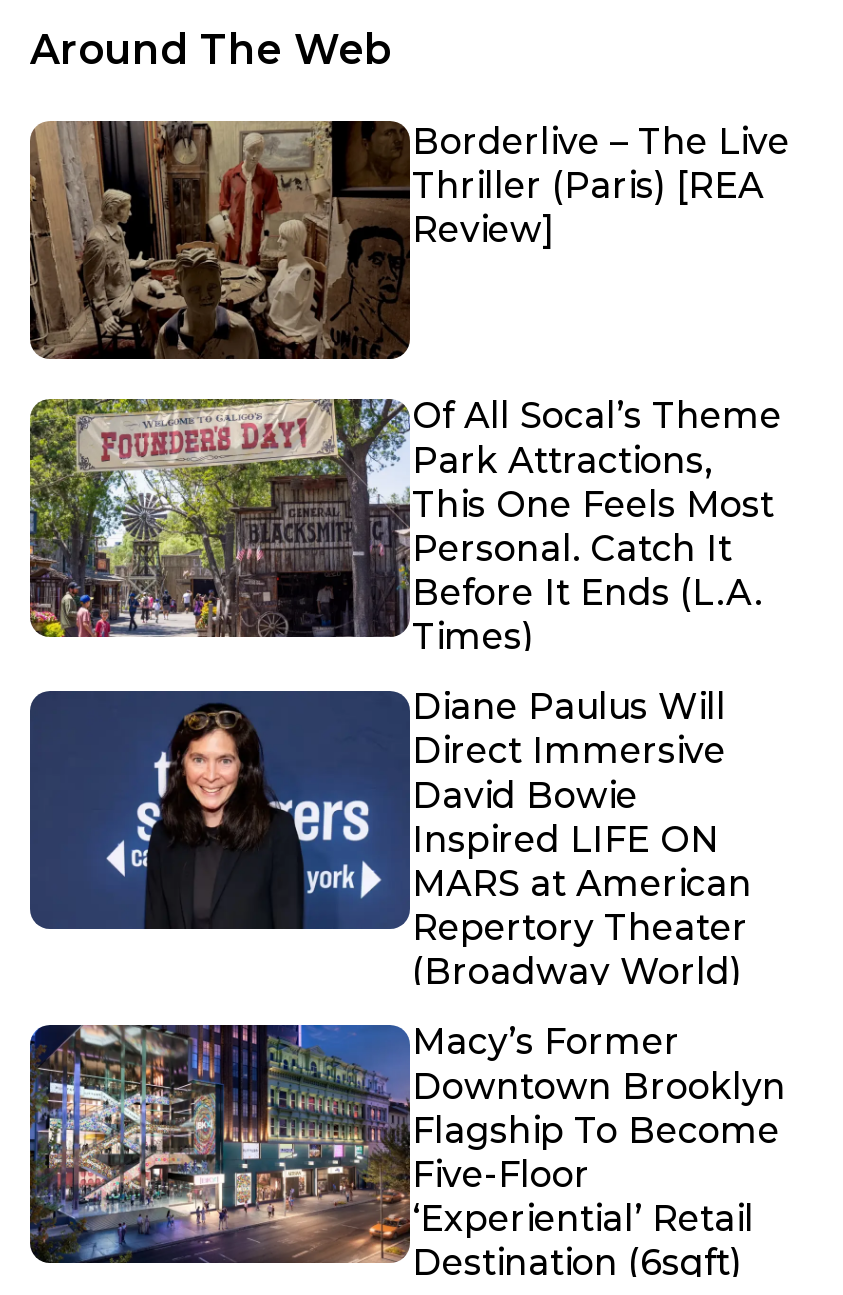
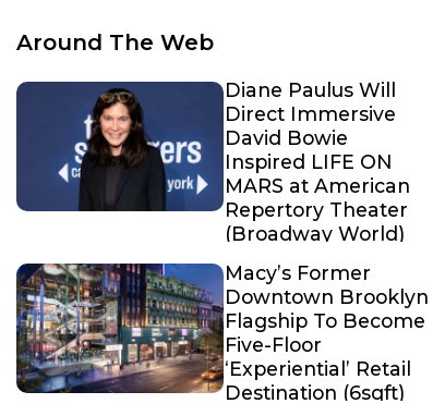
- [image]
- Borderlive – The Live
- Thriller (Paris) [REA
- Review]

- [image]
- Of All Socal’s Theme
- Park Attractions,
- This One Feels Most
- Personal. Catch It
- Before It Ends (L.A.
- Times)
